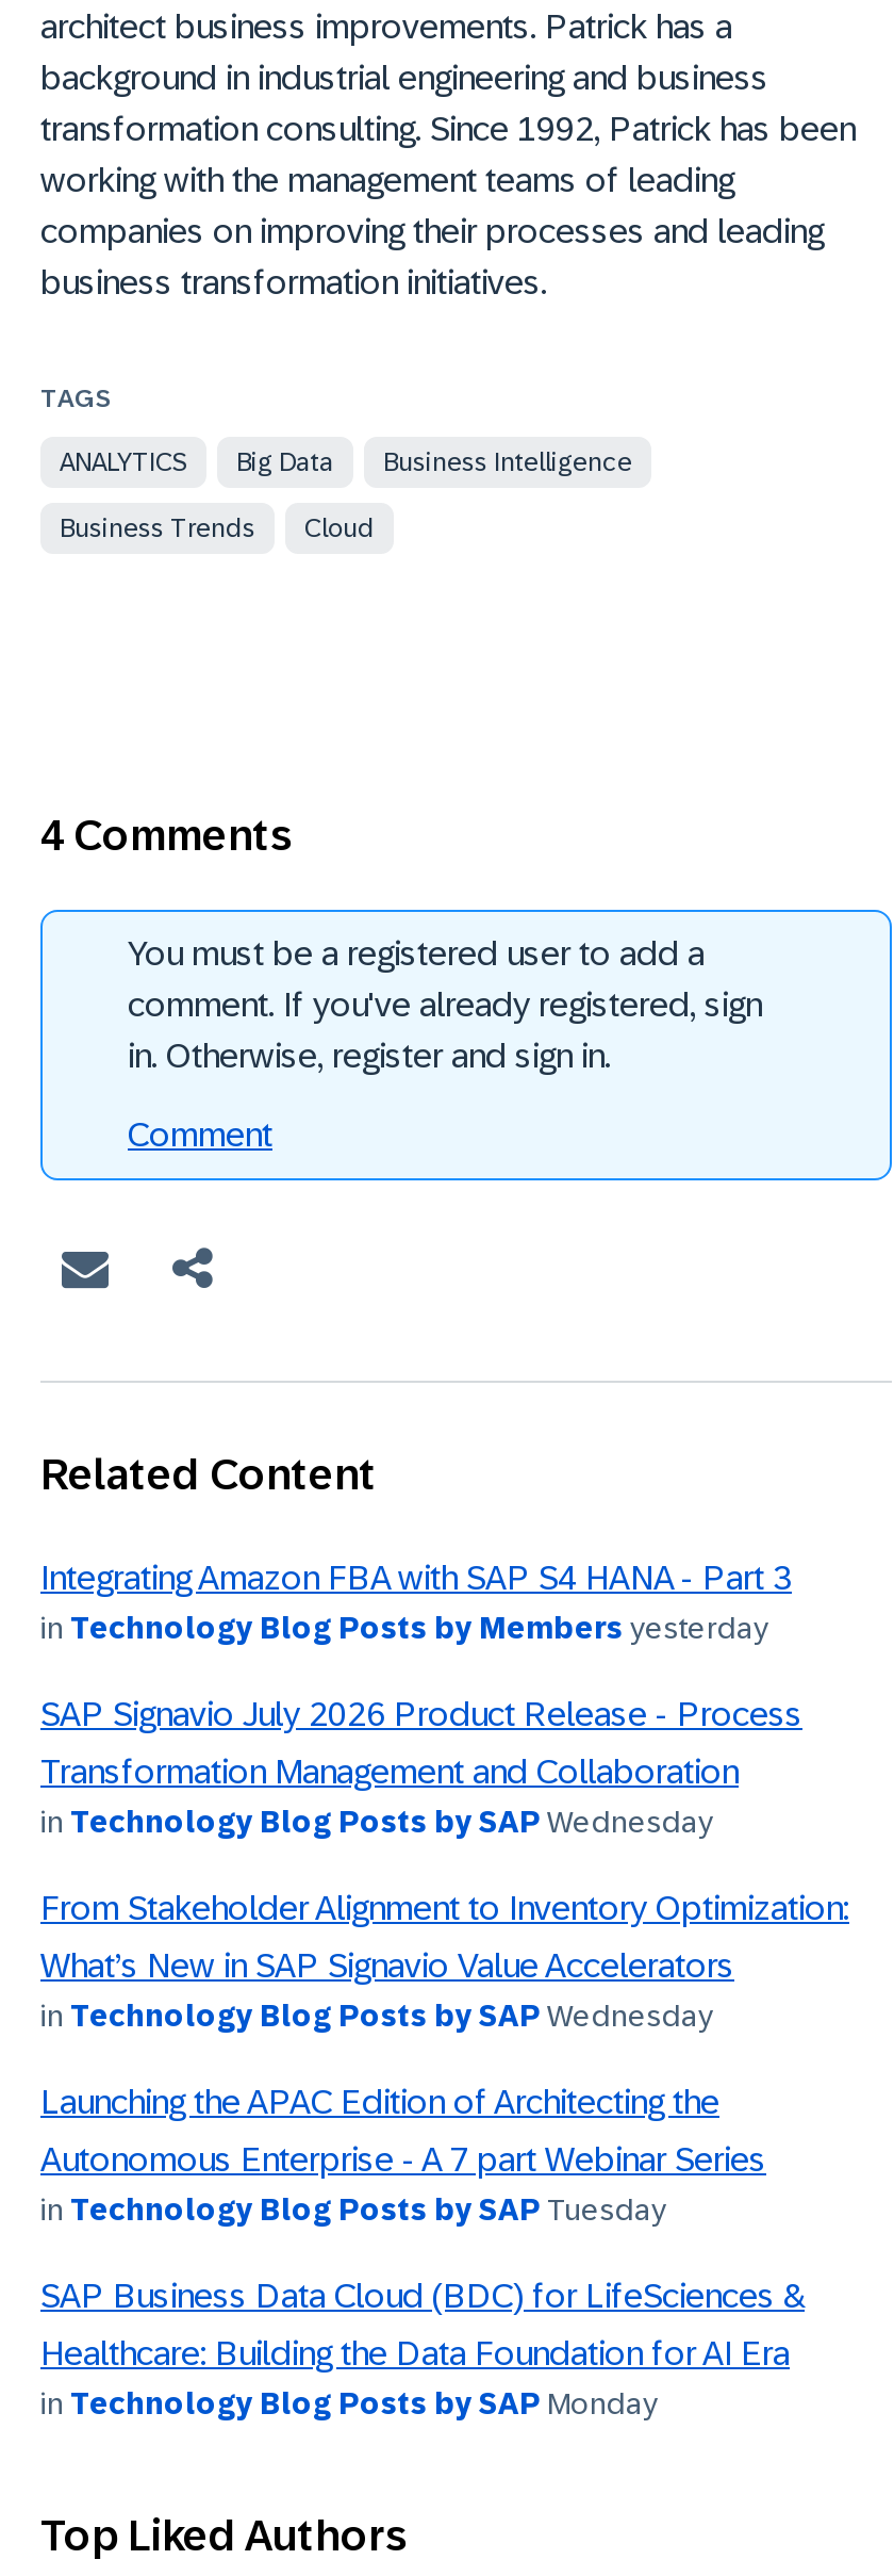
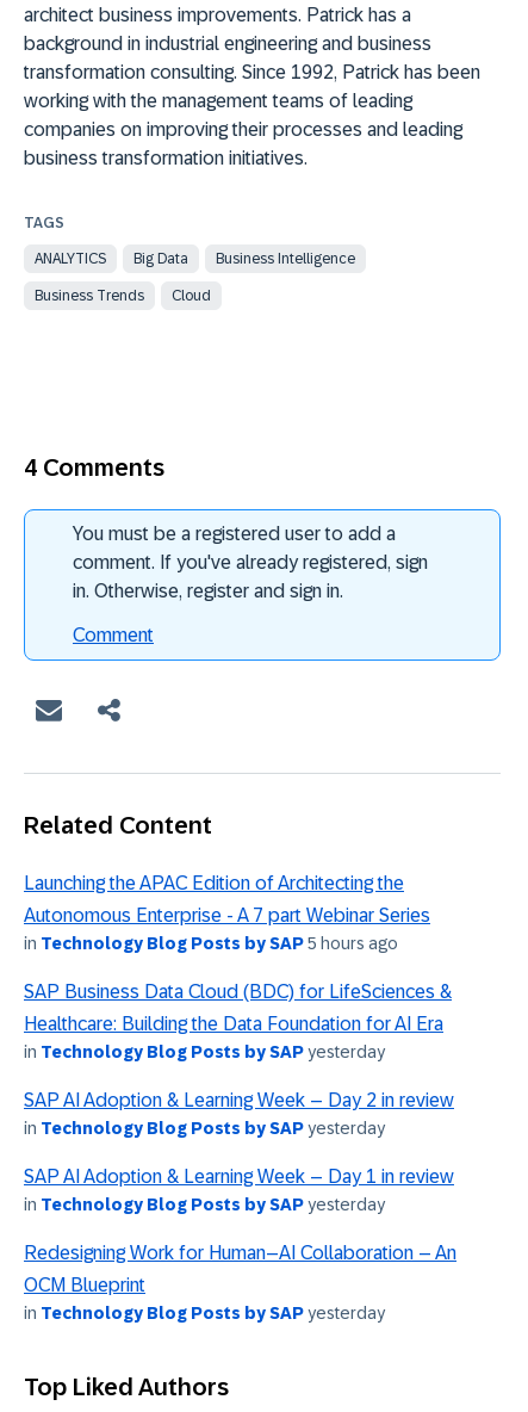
- Integrating Amazon FBA with SAP S4 HANA - Part 3
- in Technology Blog Posts by Members yesterday
- SAP Signavio July 2026 Product Release - Process
- Transformation Management and Collaboration
- in Technology Blog Posts by SAP Wednesday
- From Stakeholder Alignment to Inventory Optimization:
- What’s New in SAP Signavio Value Accelerators
- in Technology Blog Posts by SAP Wednesday

moved up: Launching the APAC Edition of Architecting the | Autonomous Enterprise - A 7 part Webinar Series

- in Technology Blog Posts by SAP Tuesday
+ in Technology Blog Posts by SAP 5 hours ago

moved up: SAP Business Data Cloud (BDC) for LifeSciences & | Healthcare: Building the Data Foundation for AI Era

- in Technology Blog Posts by SAP Monday
+ in Technology Blog Posts by SAP yesterday
+ SAP AI Adoption & Learning Week – Day 2 in review
+ in Technology Blog Posts by SAP yesterday
+ SAP AI Adoption & Learning Week – Day 1 in review
+ in Technology Blog Posts by SAP yesterday
+ Redesigning Work for Human–AI Collaboration – An
+ OCM Blueprint
+ in Technology Blog Posts by SAP yesterday
